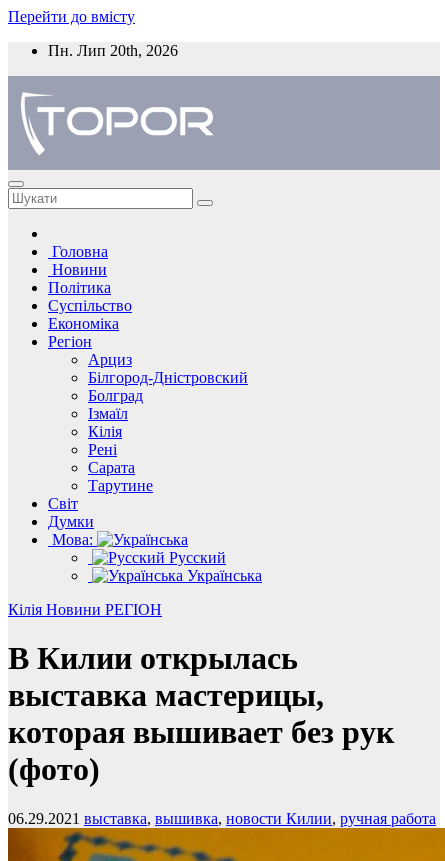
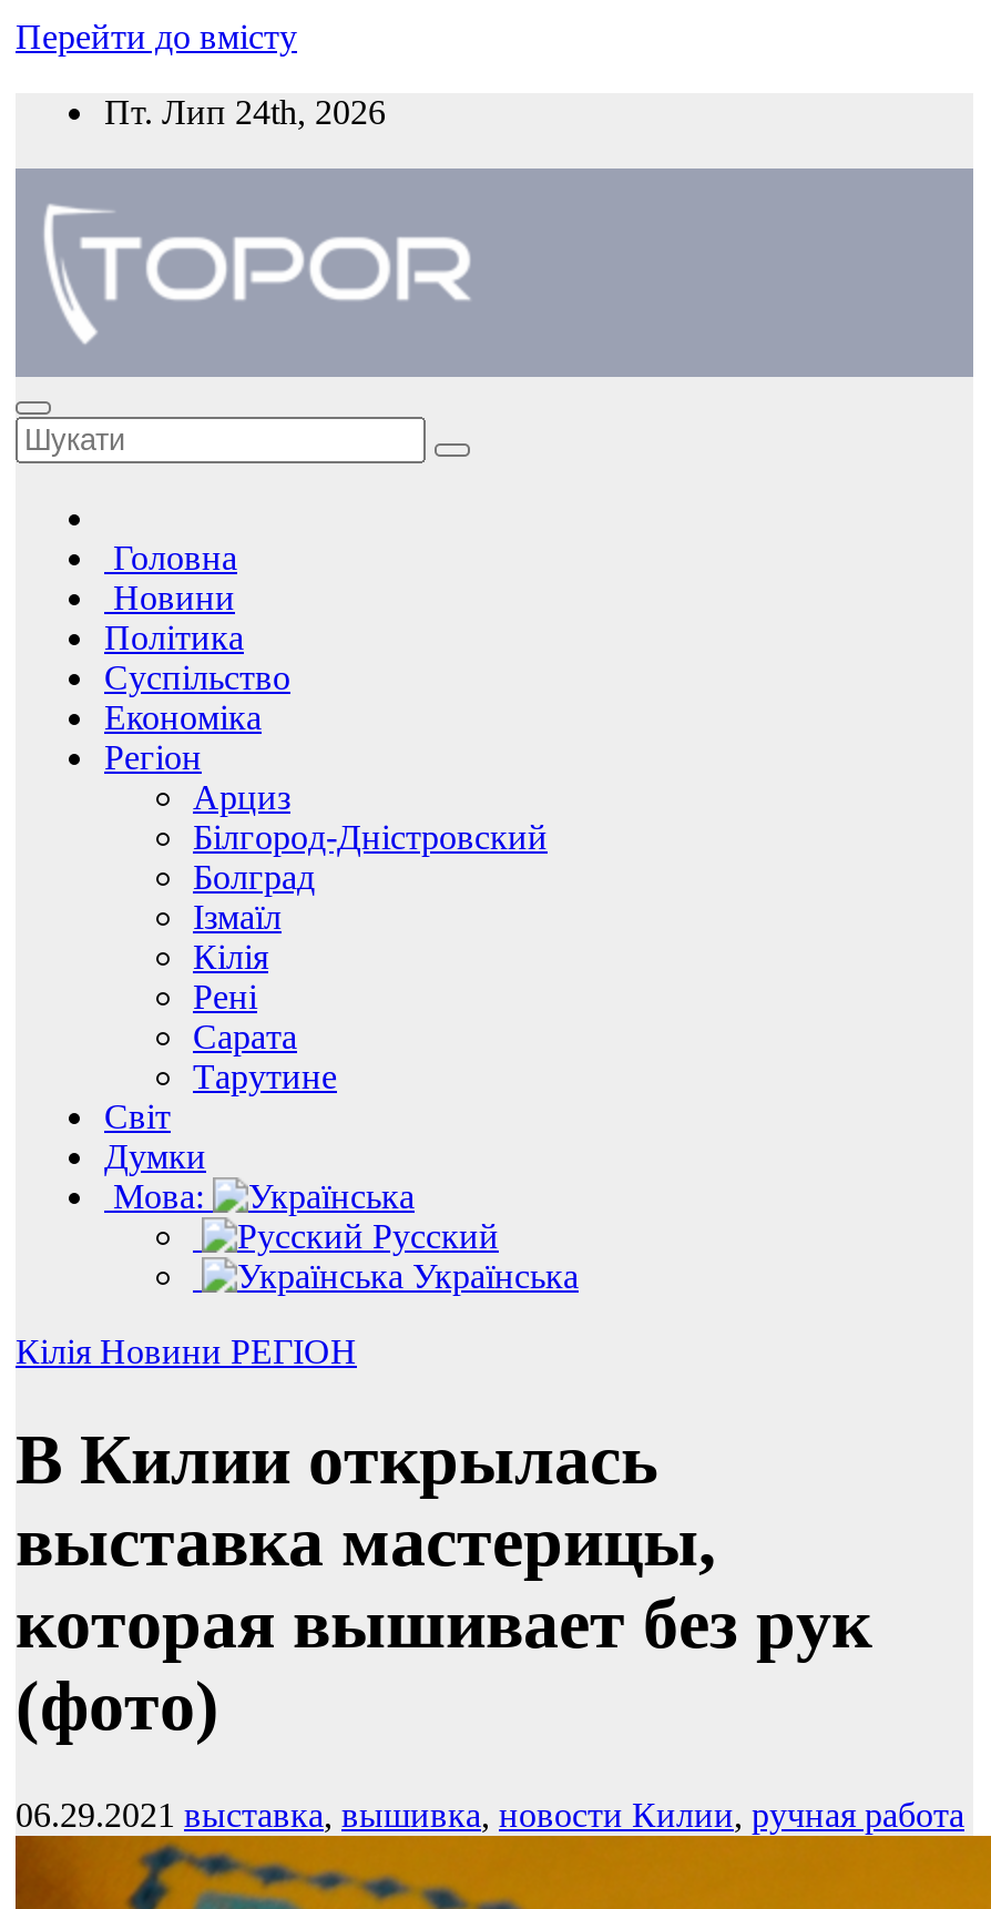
- Пн. Лип 20th, 2026
+ Пт. Лип 24th, 2026
